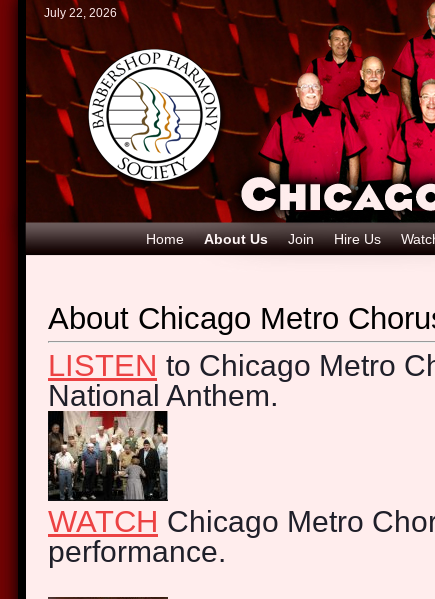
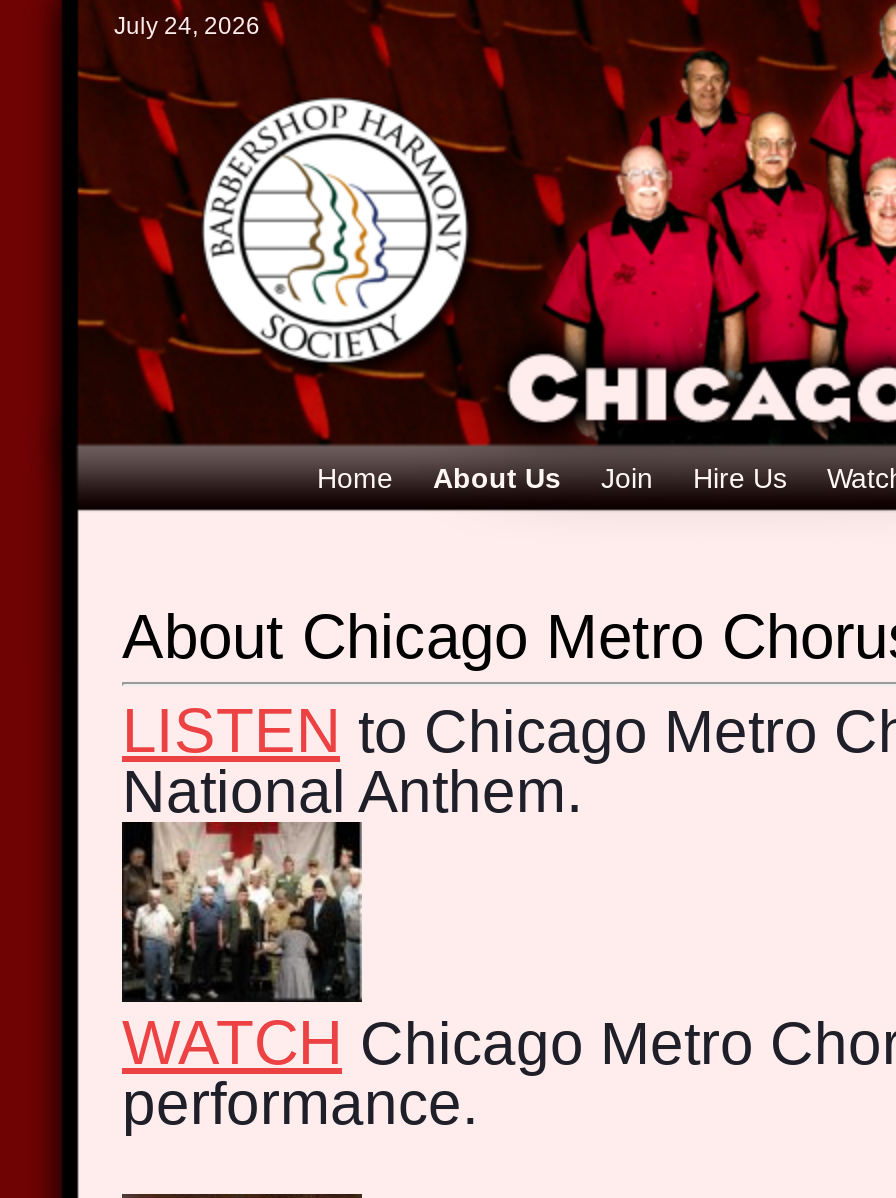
- July 22, 2026
+ July 24, 2026
